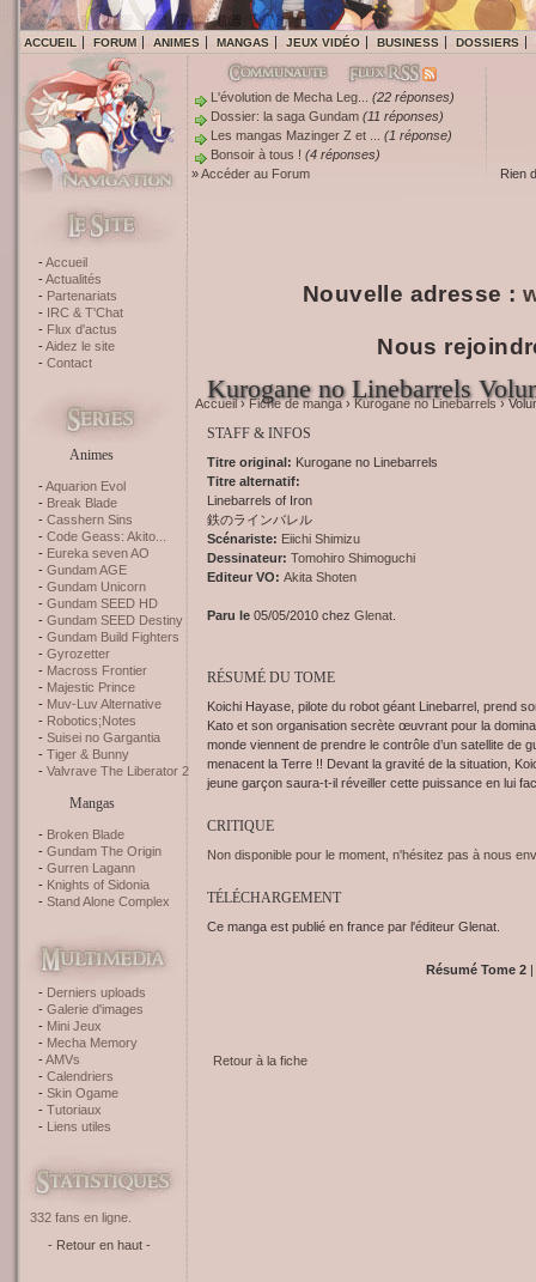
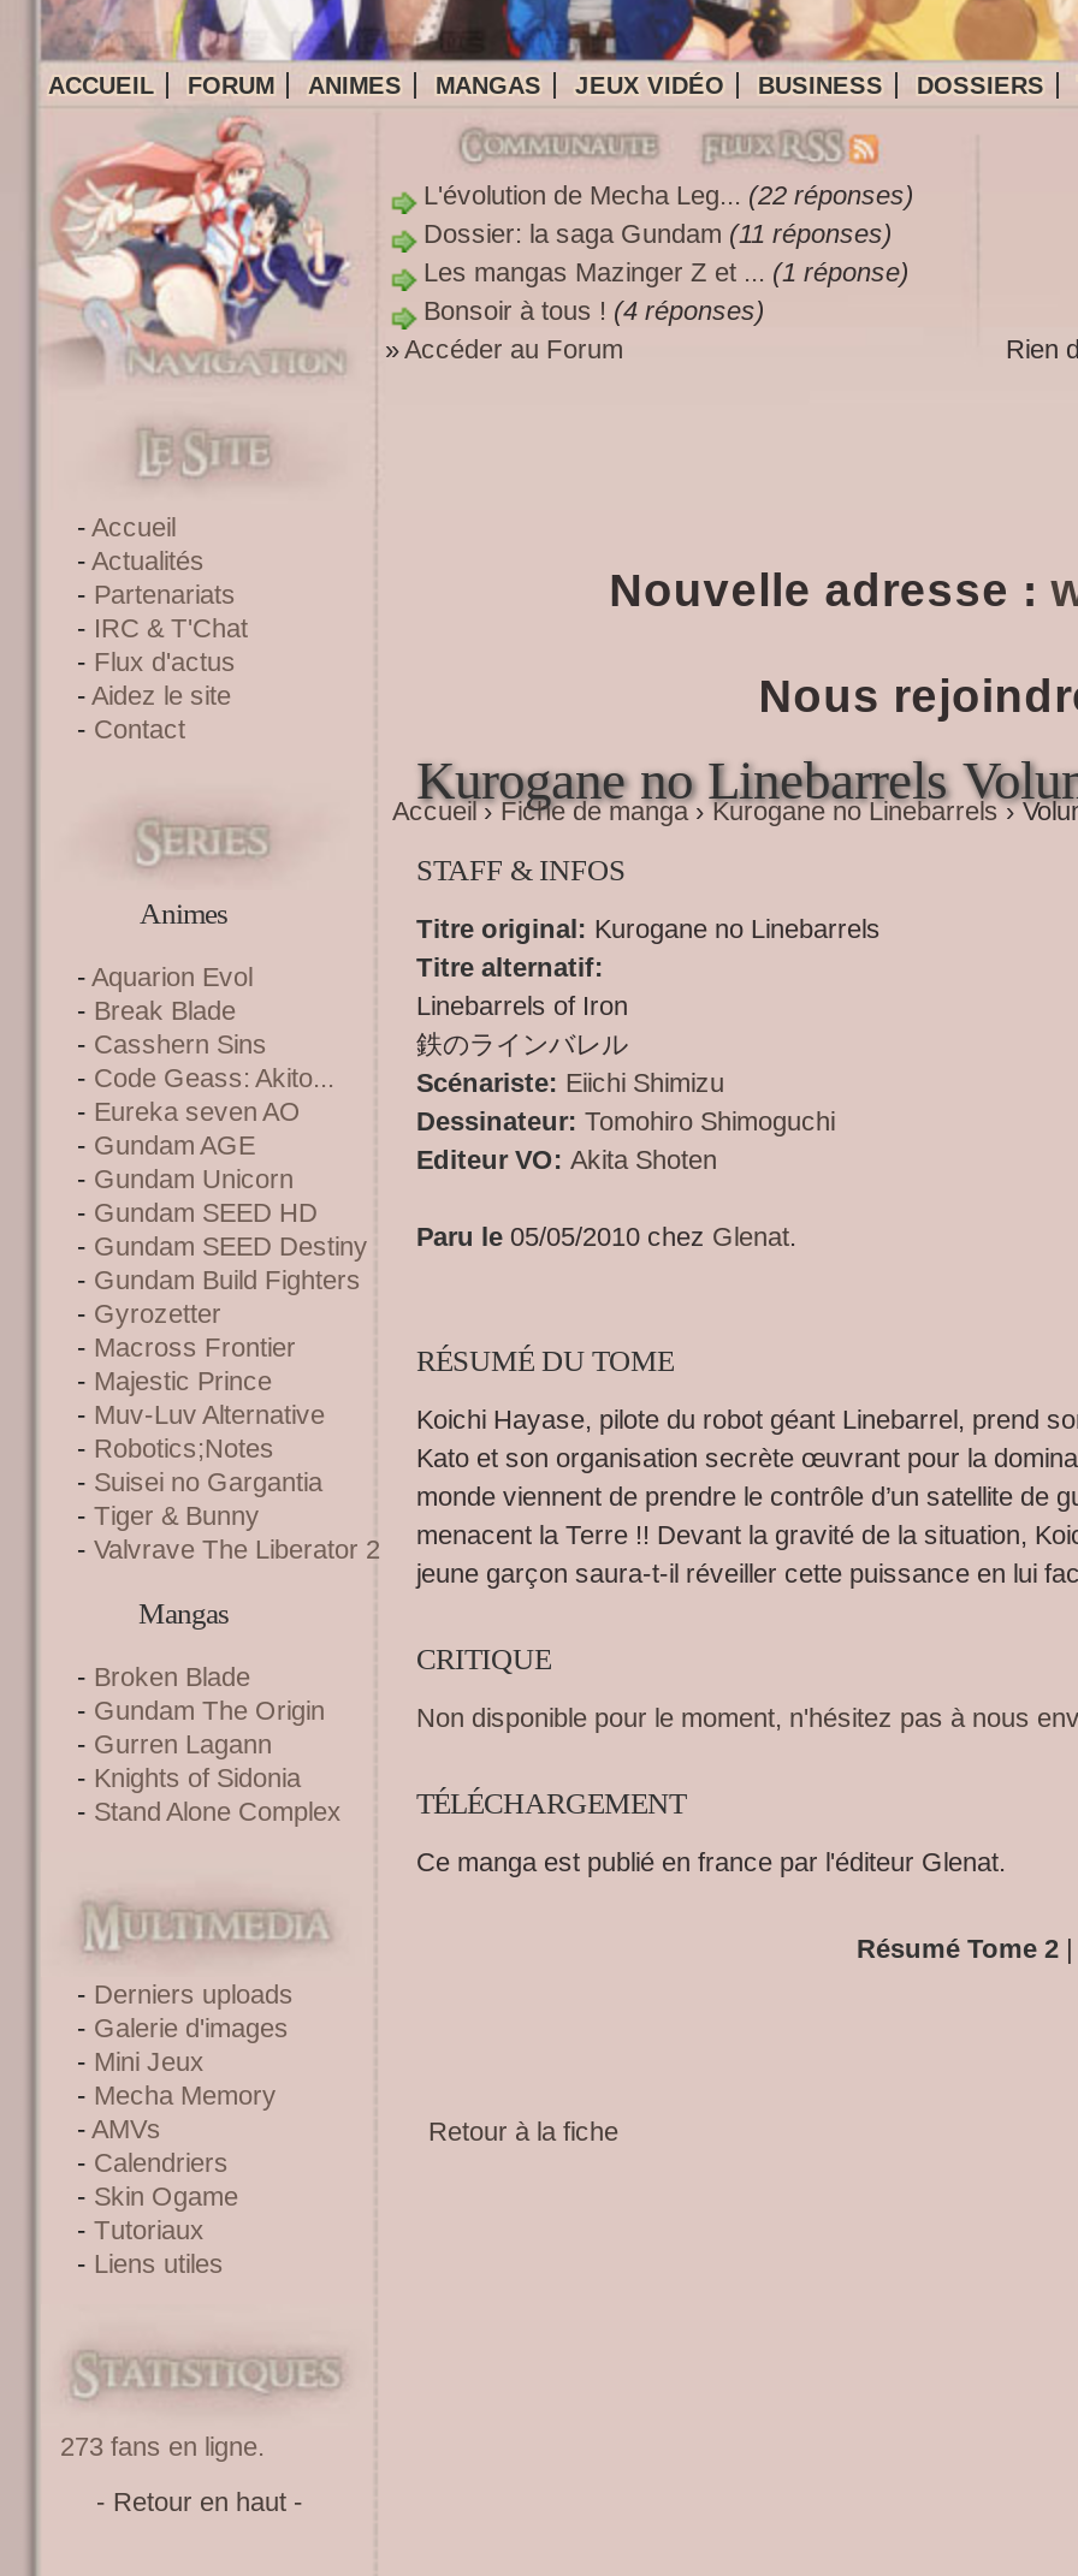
- 332 fans en ligne.
+ 273 fans en ligne.
